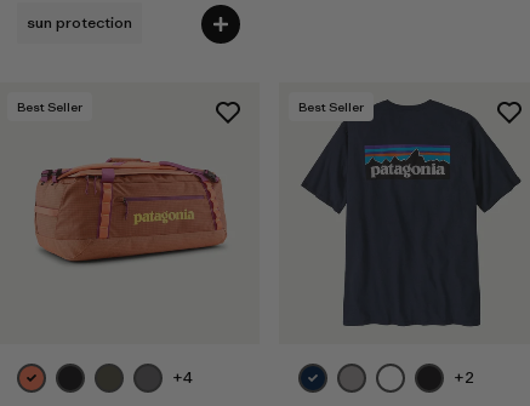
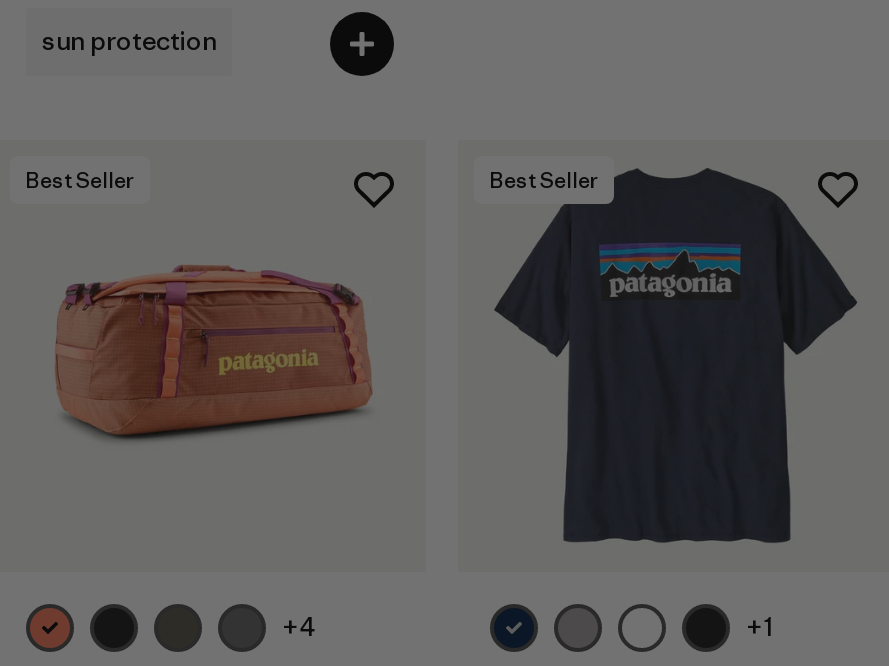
- +2
+ +1
